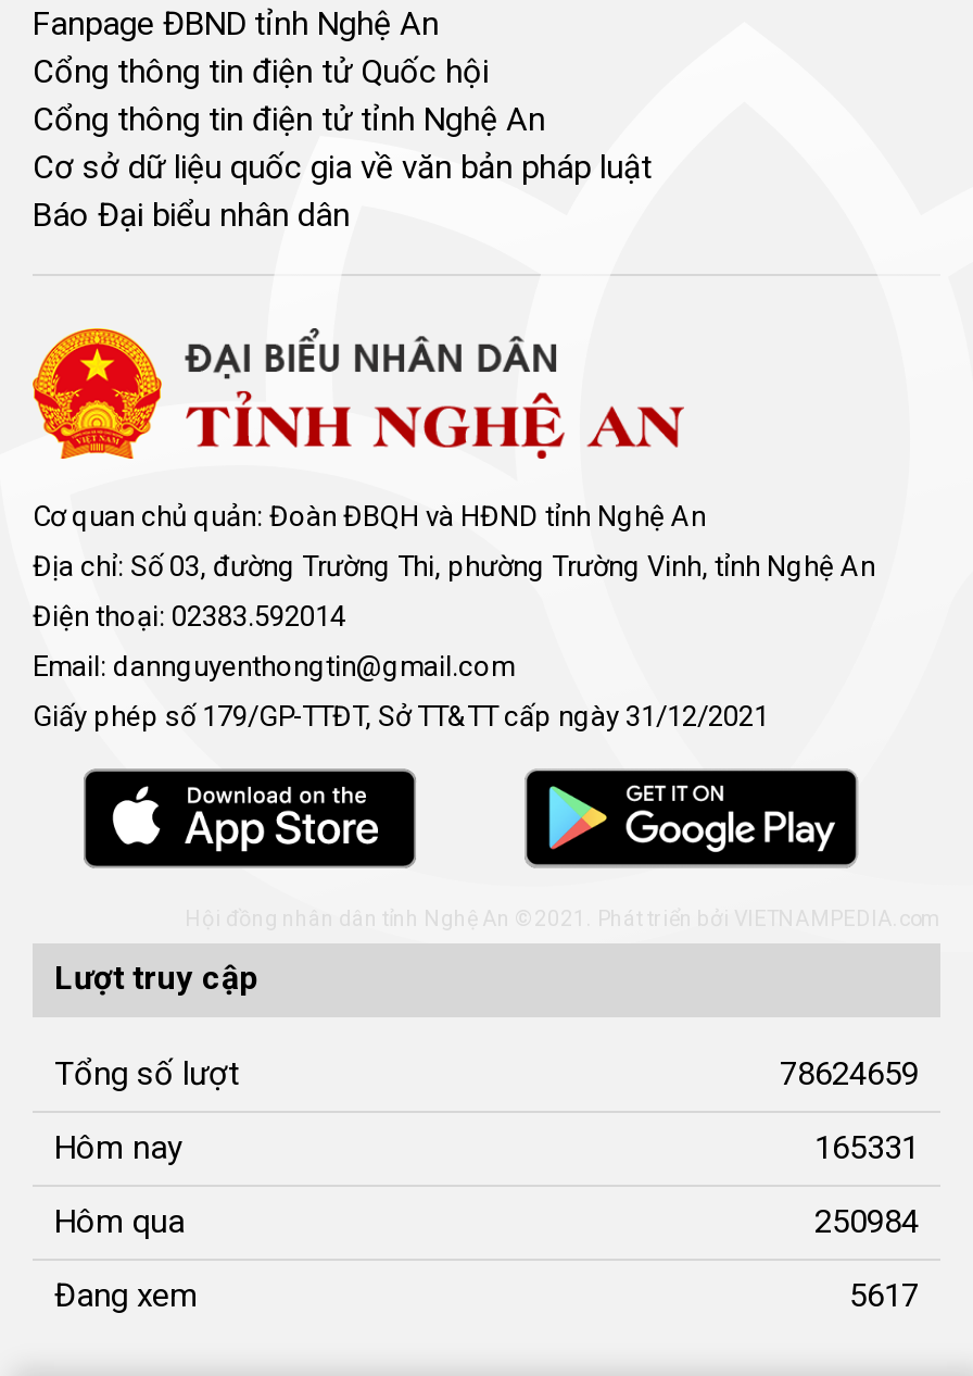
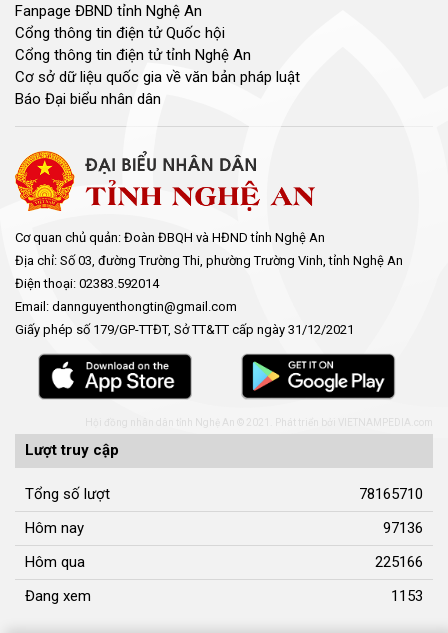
- 78624659
+ 78165710

- 165331
+ 97136

- 250984
+ 225166

- 5617
+ 1153
